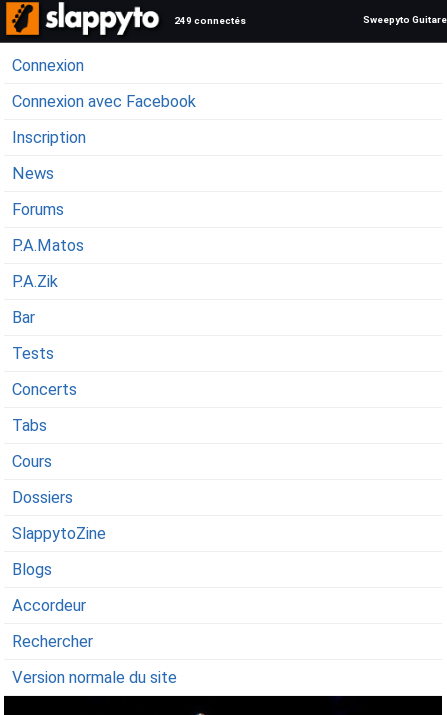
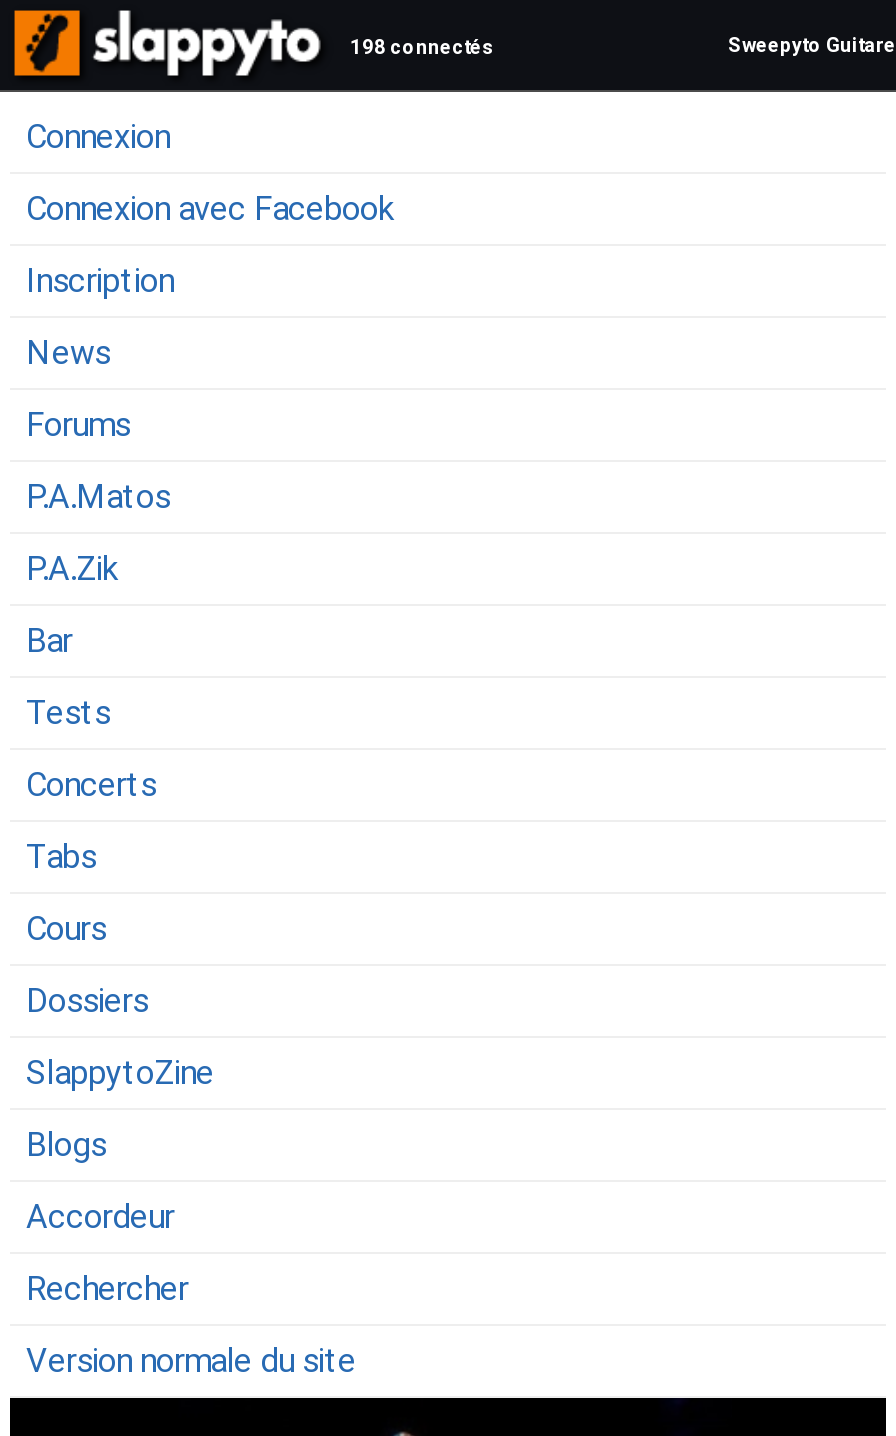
- 249 connectés
+ 198 connectés
